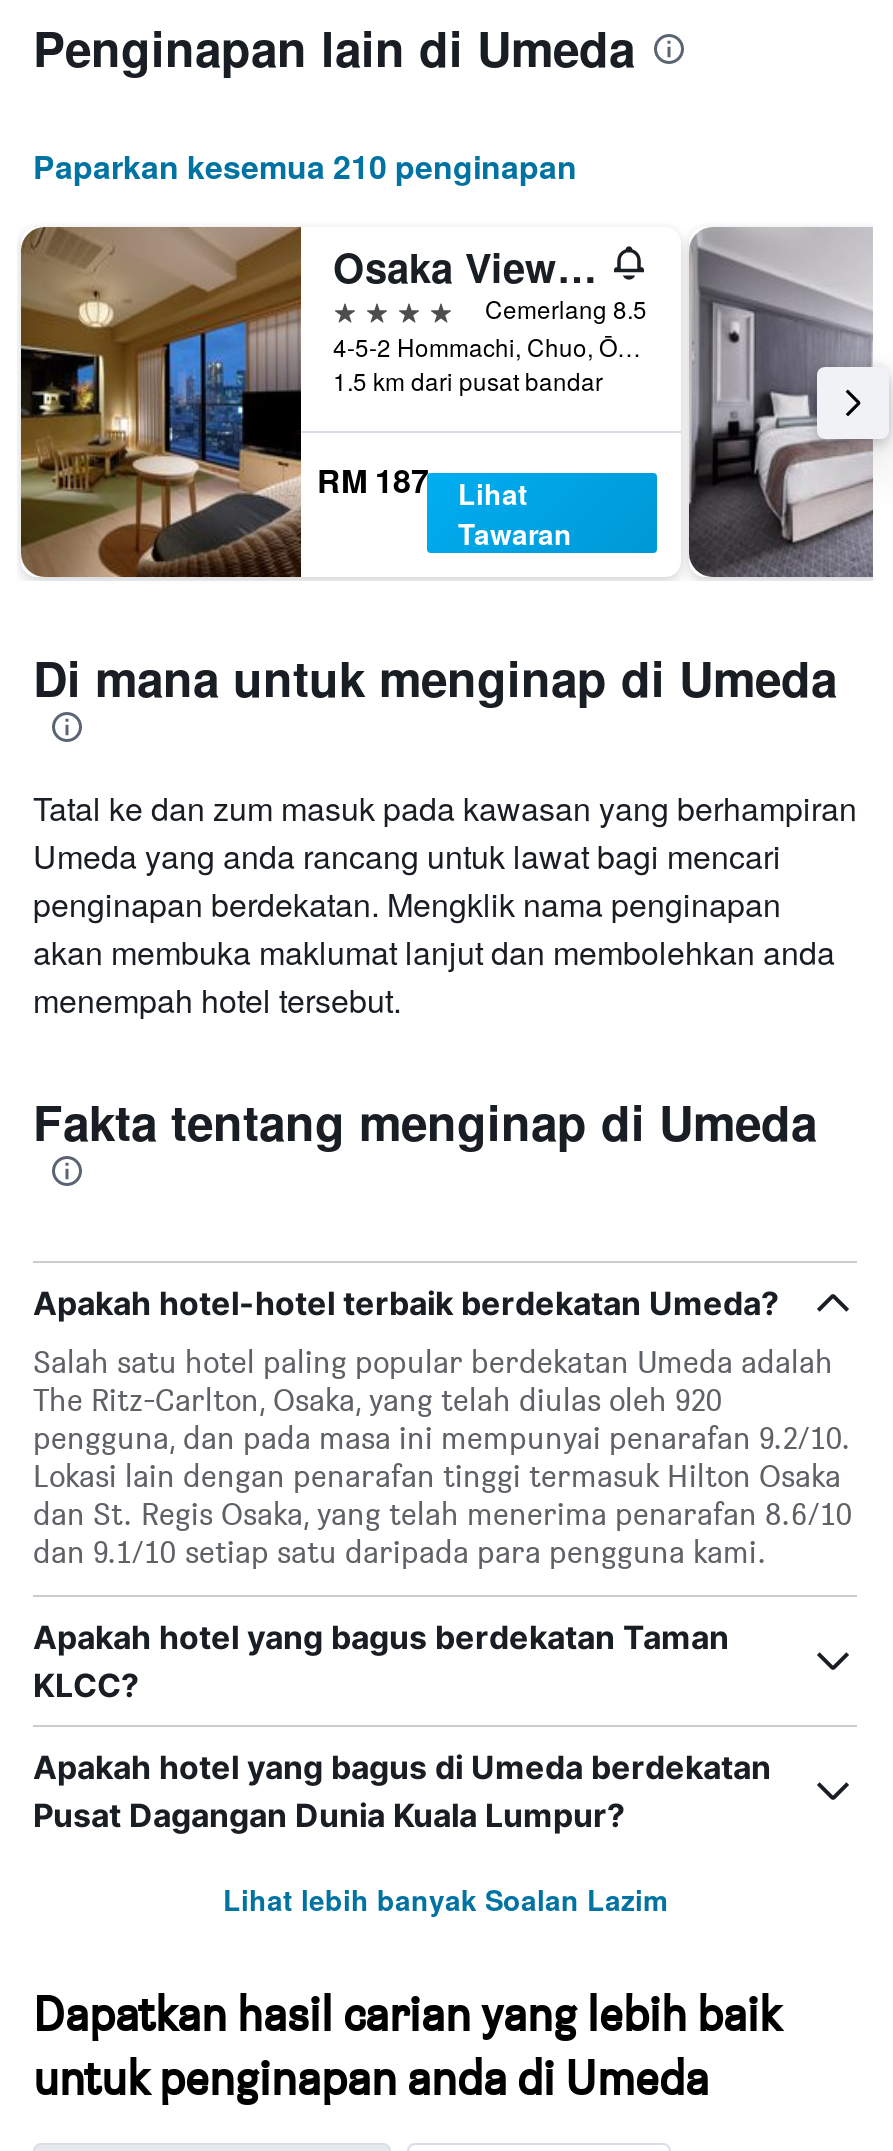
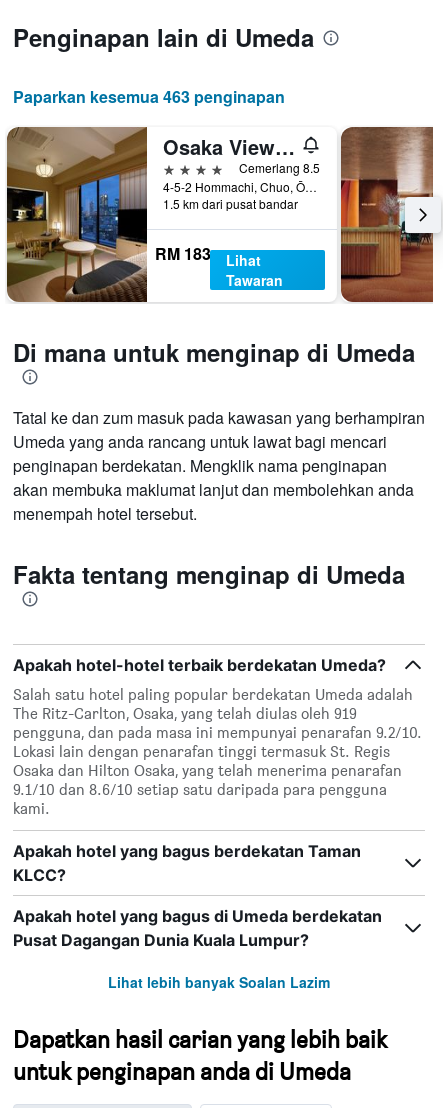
- Paparkan kesemua 210 penginapan
+ Paparkan kesemua 463 penginapan

- [image]
+ [image]

- RM 187 Lihat
+ RM 183 Lihat

- The Ritz-Carlton, Osaka, yang telah diulas oleh 920
+ The Ritz-Carlton, Osaka, yang telah diulas oleh 919

- Lokasi lain dengan penarafan tinggi termasuk Hilton Osaka
- dan St. Regis Osaka, yang telah menerima penarafan 8.6/10
- dan 9.1/10 setiap satu daripada para pengguna kami.
+ Lokasi lain dengan penarafan tinggi termasuk St. Regis
+ Osaka dan Hilton Osaka, yang telah menerima penarafan
+ 9.1/10 dan 8.6/10 setiap satu daripada para pengguna
+ kami.
